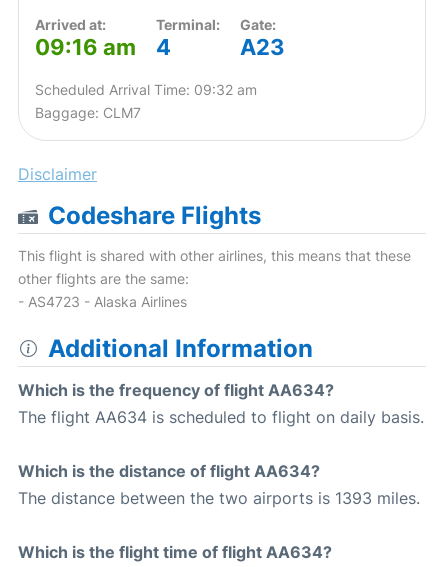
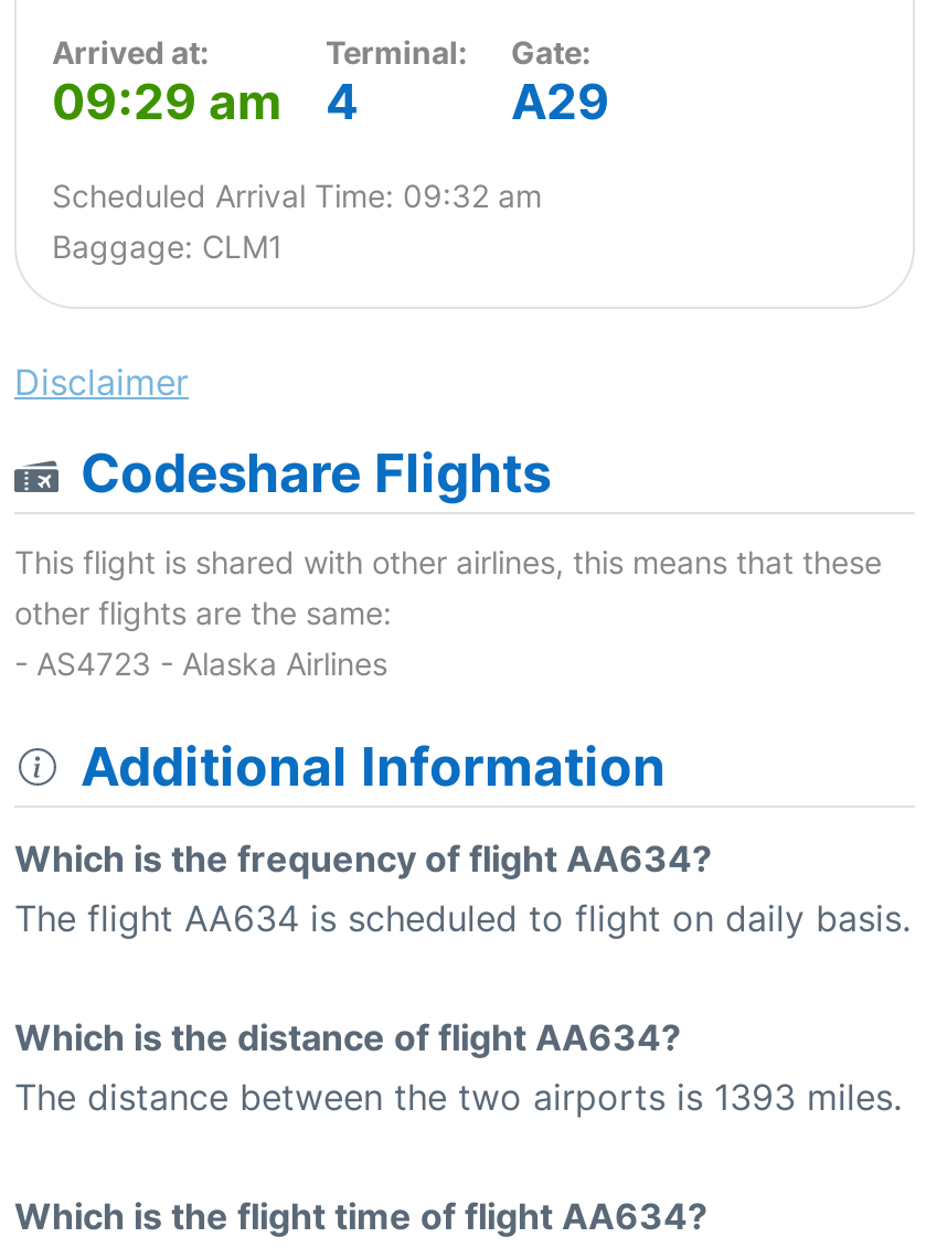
- 09:16 am 4
+ 09:29 am 4

- A23
+ A29

- Baggage: CLM7
+ Baggage: CLM1
